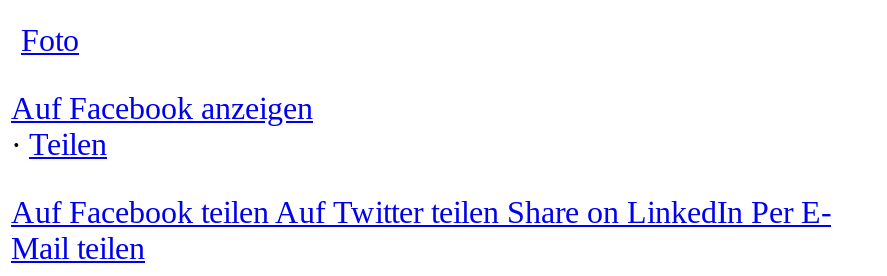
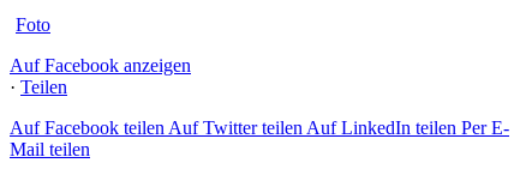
- Auf Facebook teilen Auf Twitter teilen Share on LinkedIn Per E-
+ Auf Facebook teilen Auf Twitter teilen Auf LinkedIn teilen Per E-
